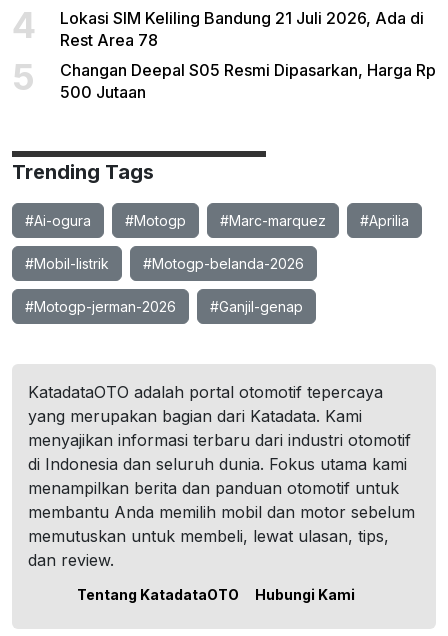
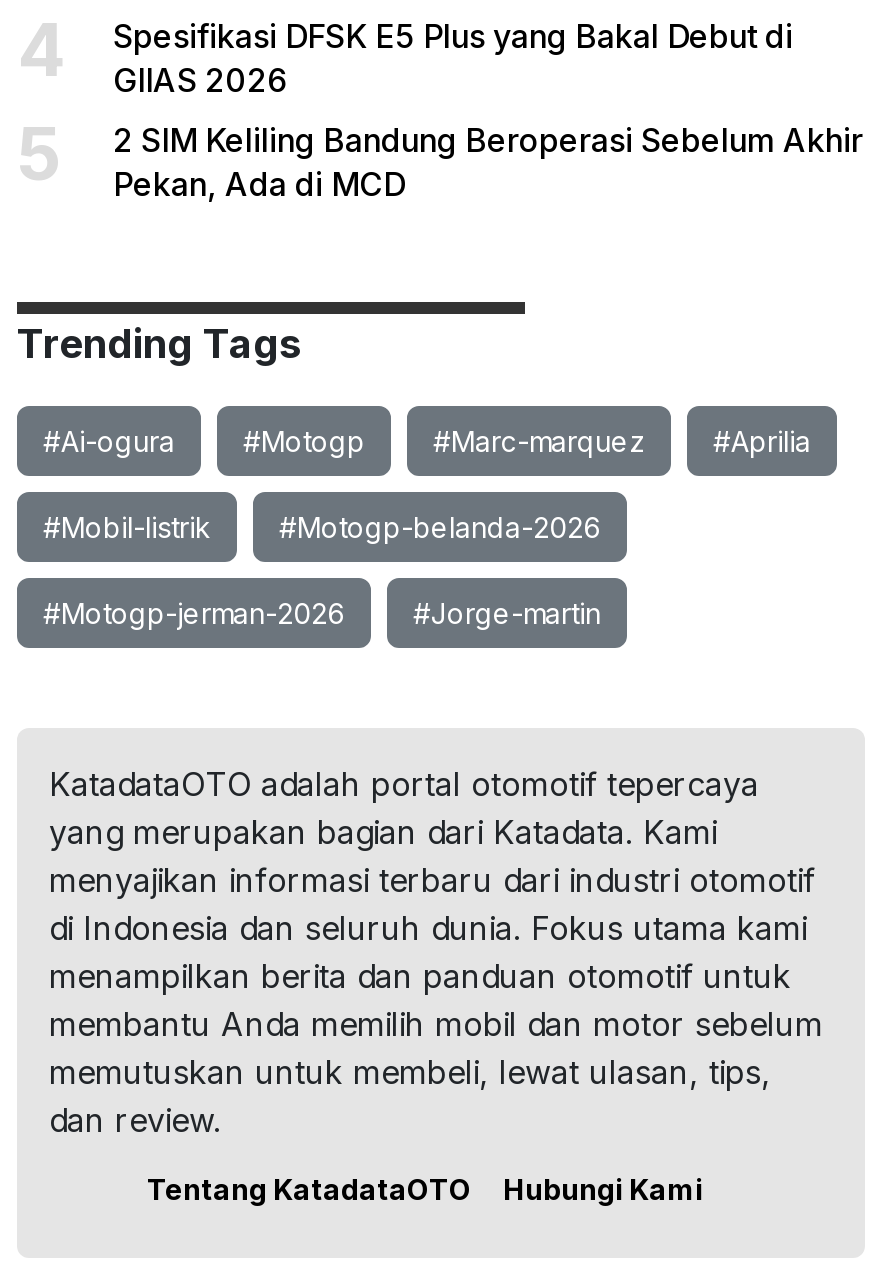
- Lokasi SIM Keliling Bandung 21 Juli 2026, Ada di
- Rest Area 78
+ Spesifikasi DFSK E5 Plus yang Bakal Debut di
+ GIIAS 2026

- Changan Deepal S05 Resmi Dipasarkan, Harga Rp
- 500 Jutaan
+ 2 SIM Keliling Bandung Beroperasi Sebelum Akhir
+ Pekan, Ada di MCD

- #Ganjil-genap
+ #Jorge-martin
